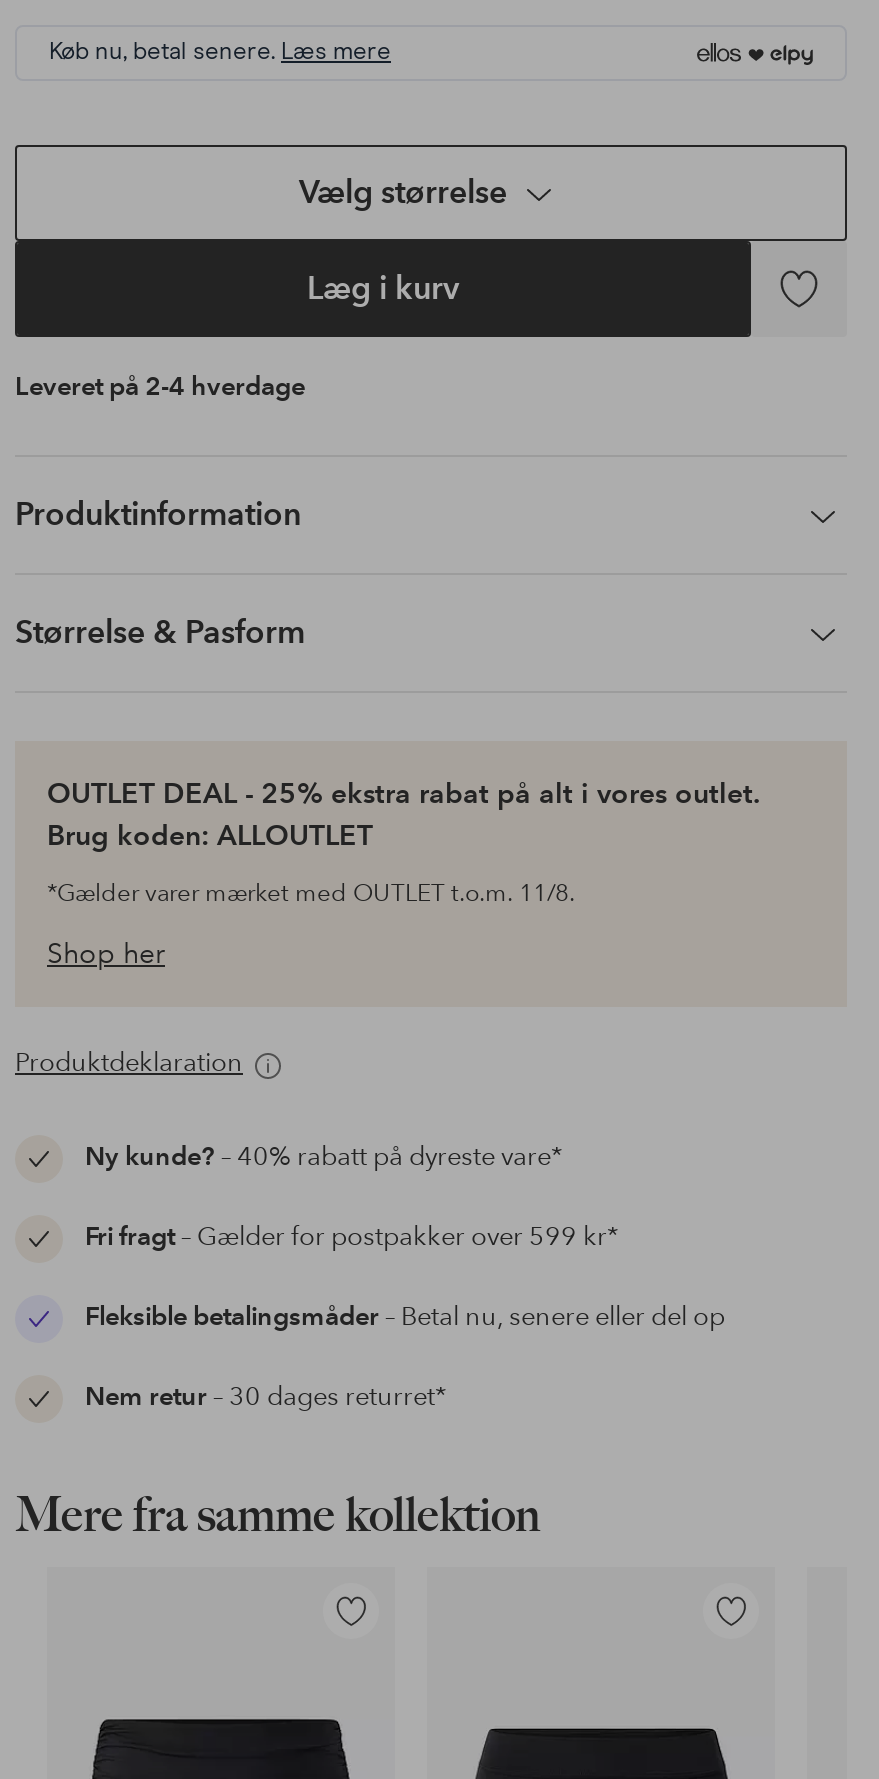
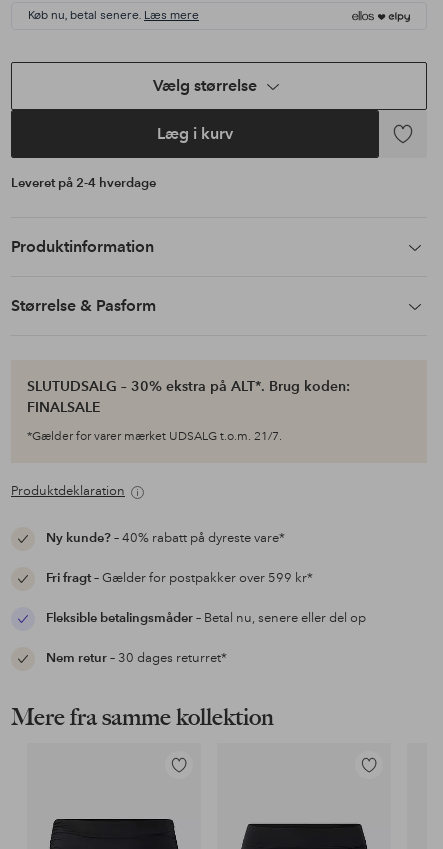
- OUTLET DEAL - 25% ekstra rabat på alt i vores outlet.
- Brug koden: ALLOUTLET
- *Gælder varer mærket med OUTLET t.o.m. 11/8.
- Shop her
+ SLUTUDSALG – 30% ekstra på ALT*. Brug koden:
+ FINALSALE
+ *Gælder for varer mærket UDSALG t.o.m. 21/7.
